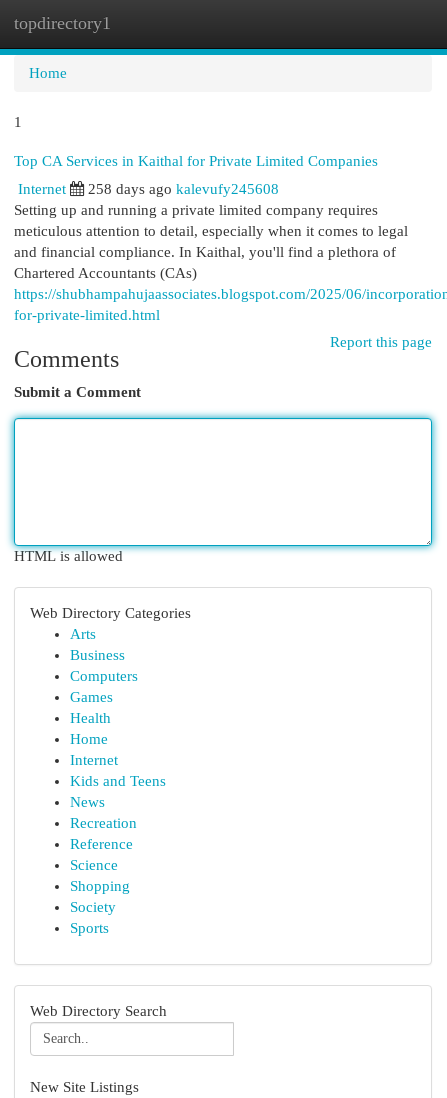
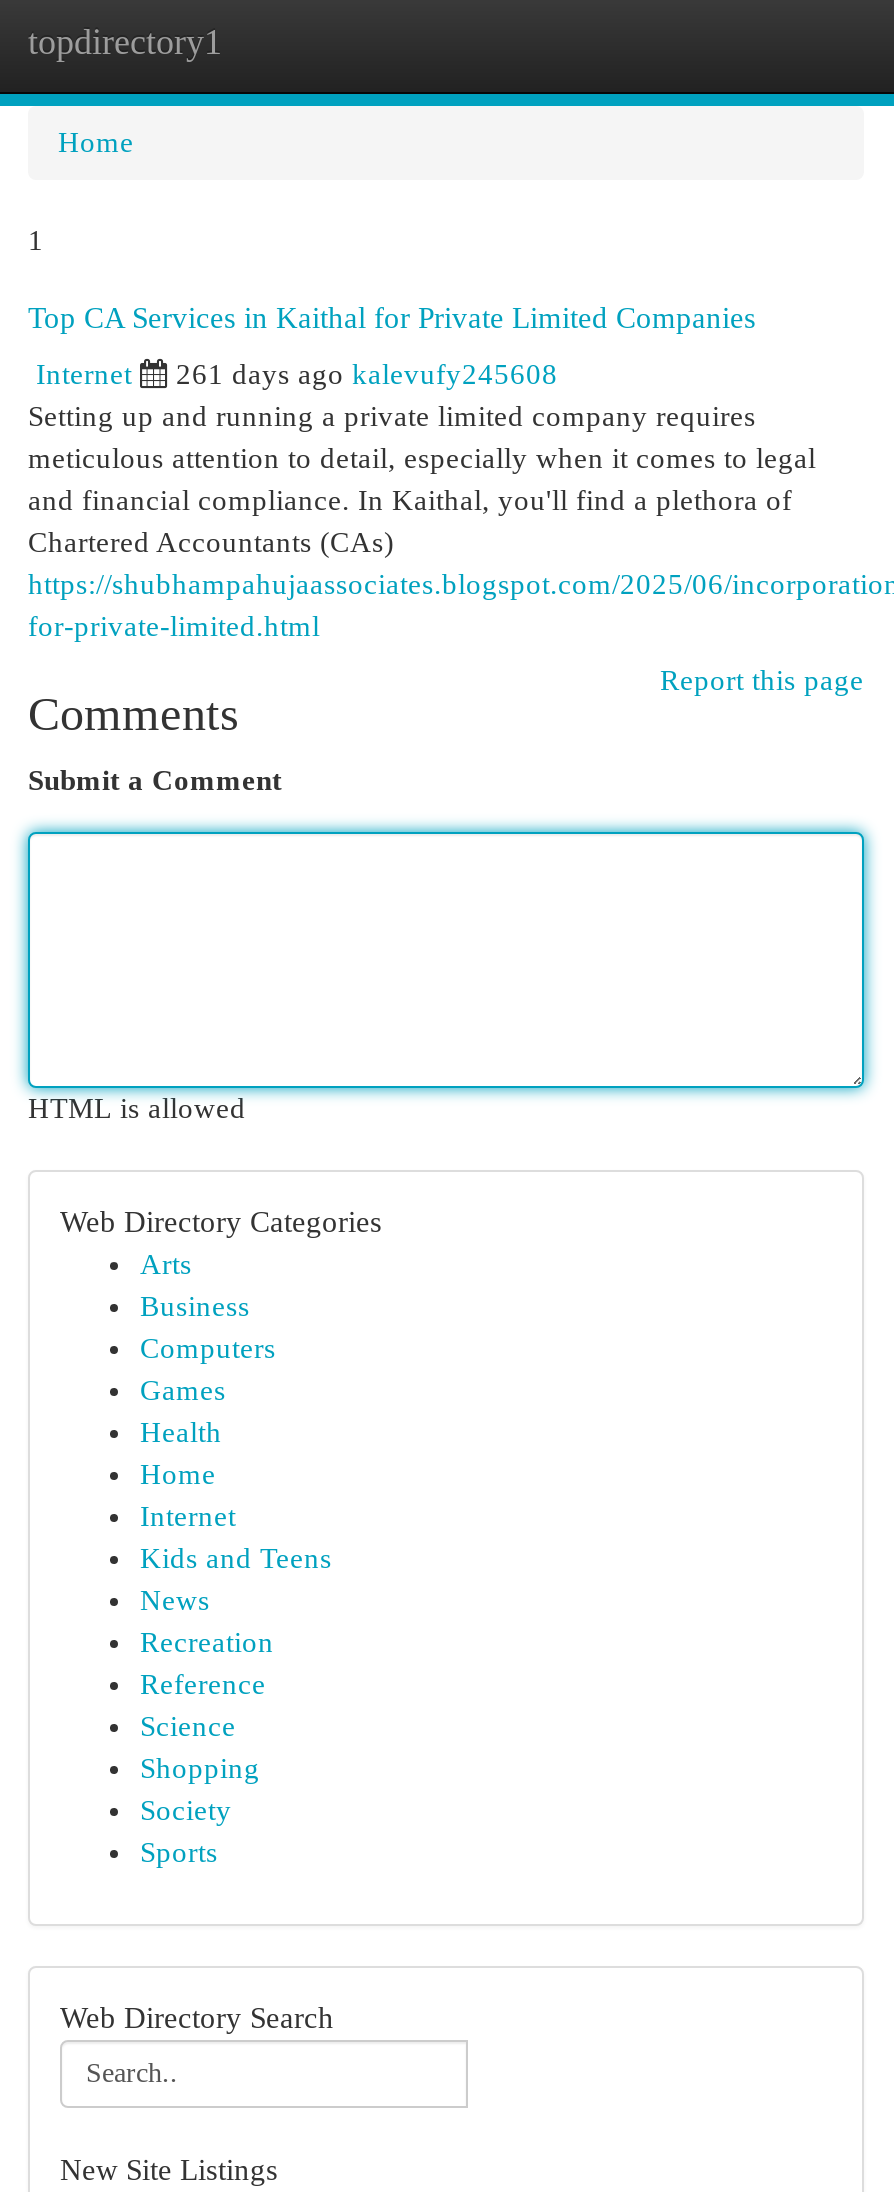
- 258 days ago kalevufy245608
+ 261 days ago kalevufy245608
